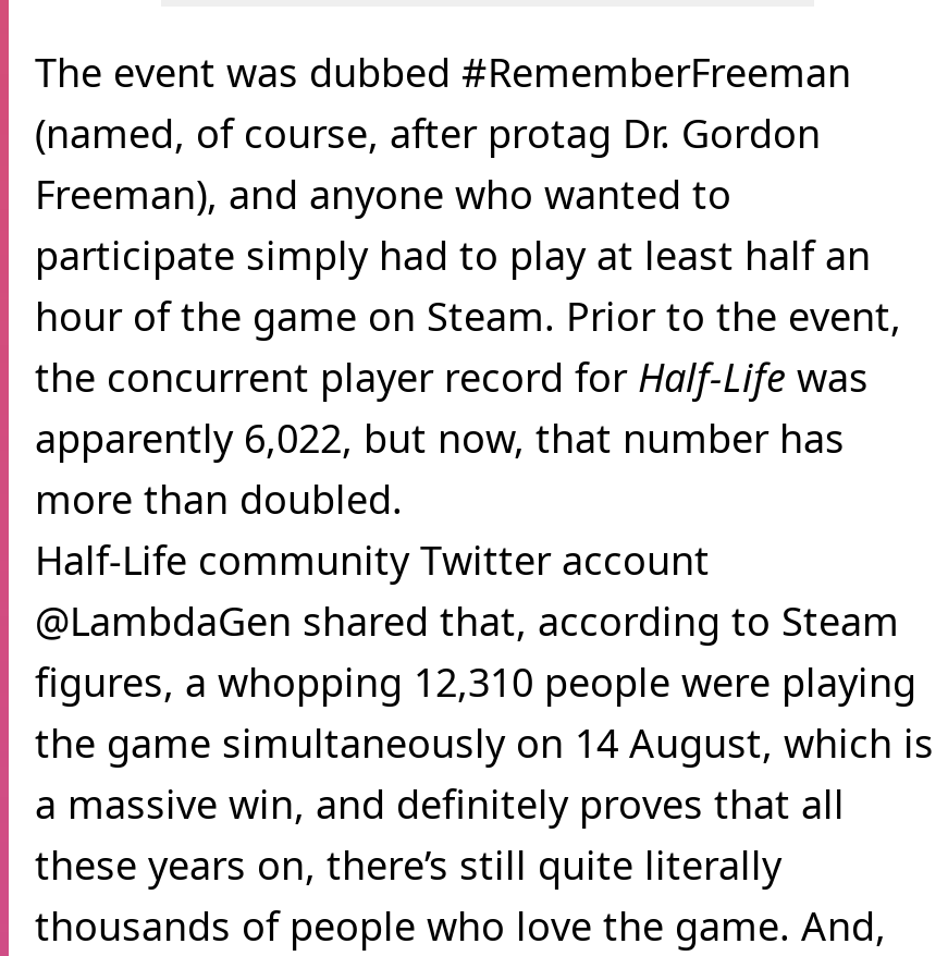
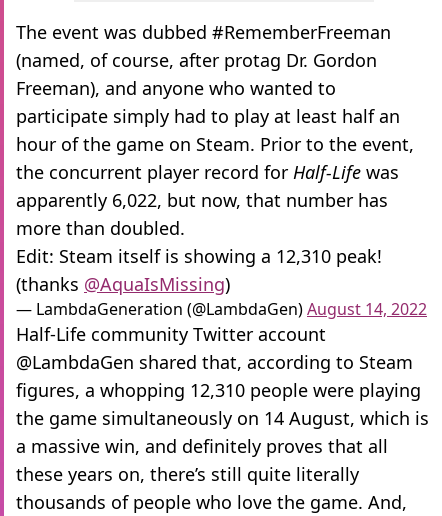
+ Edit: Steam itself is showing a 12,310 peak!
+ (thanks @AquaIsMissing)
+ — LambdaGeneration (@LambdaGen) August 14, 2022
